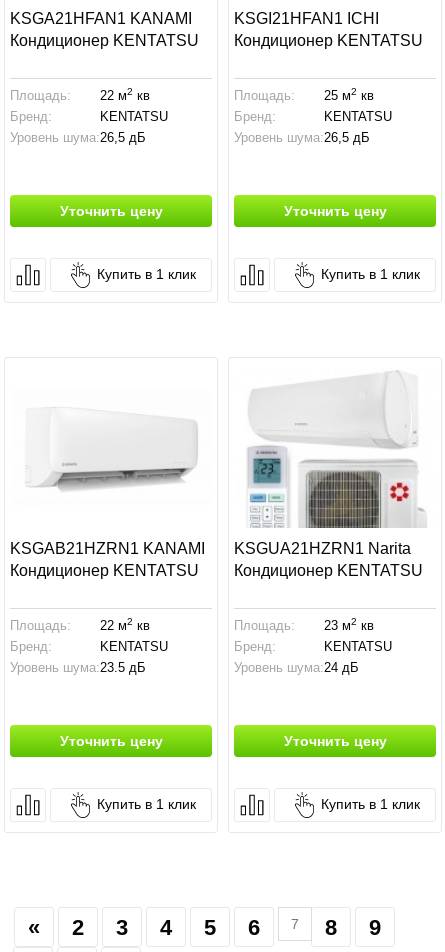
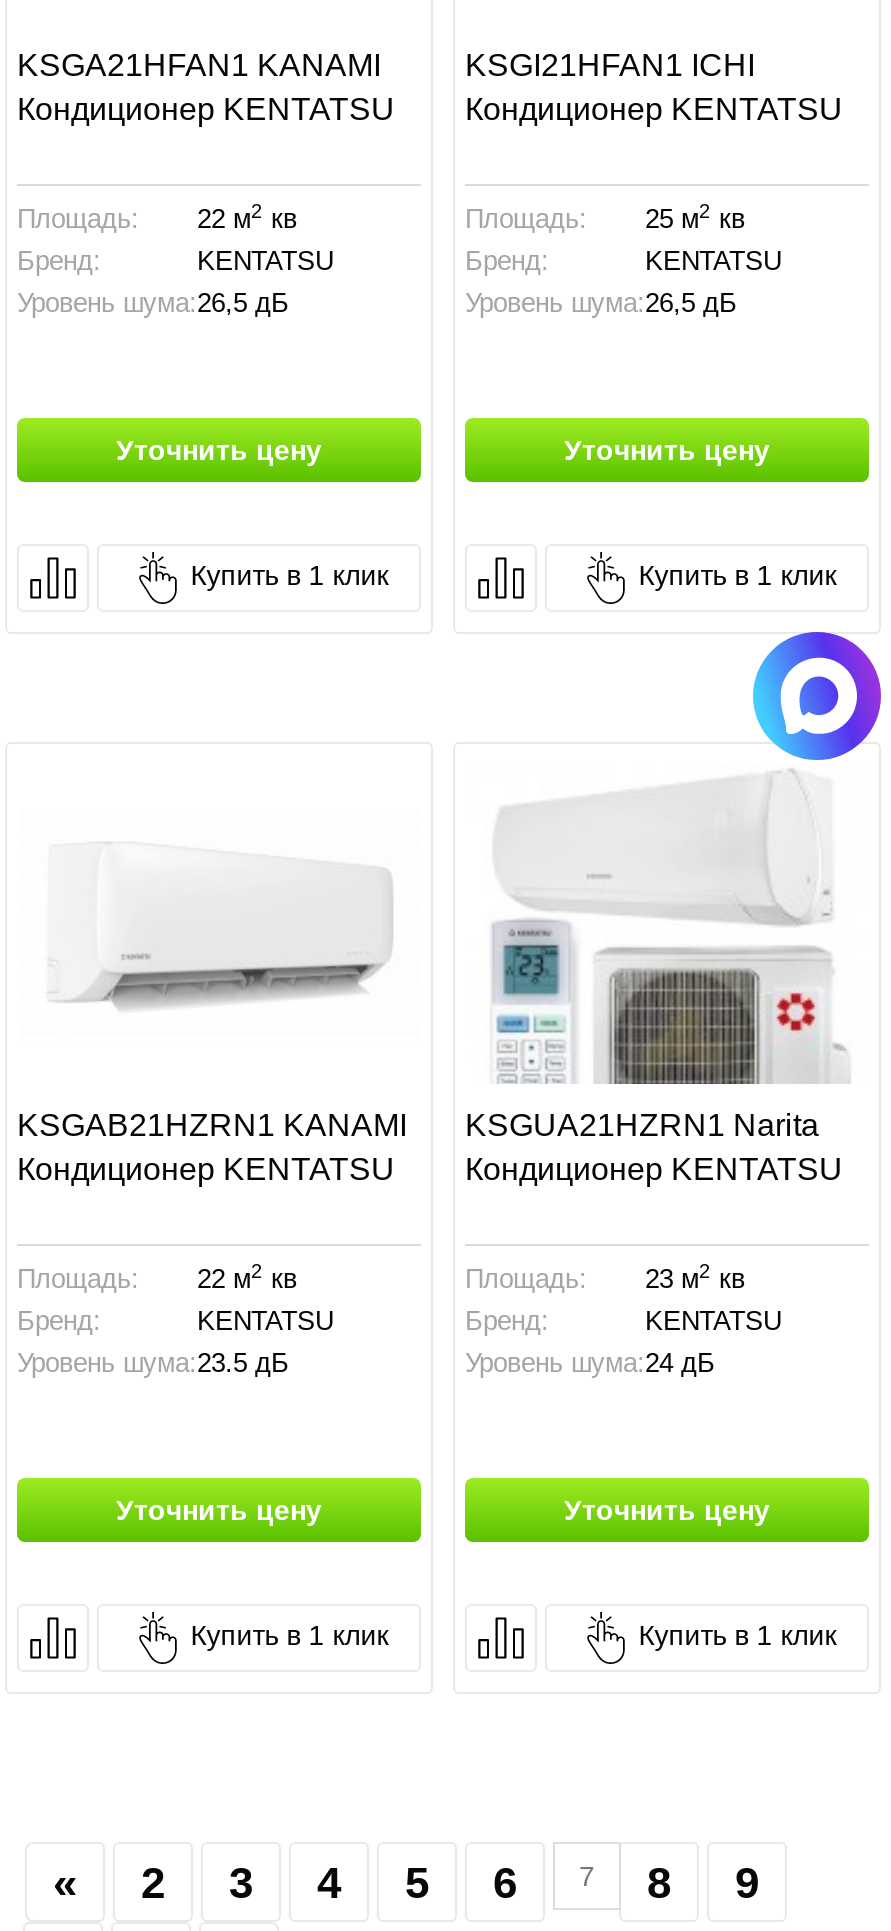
+ [image]
